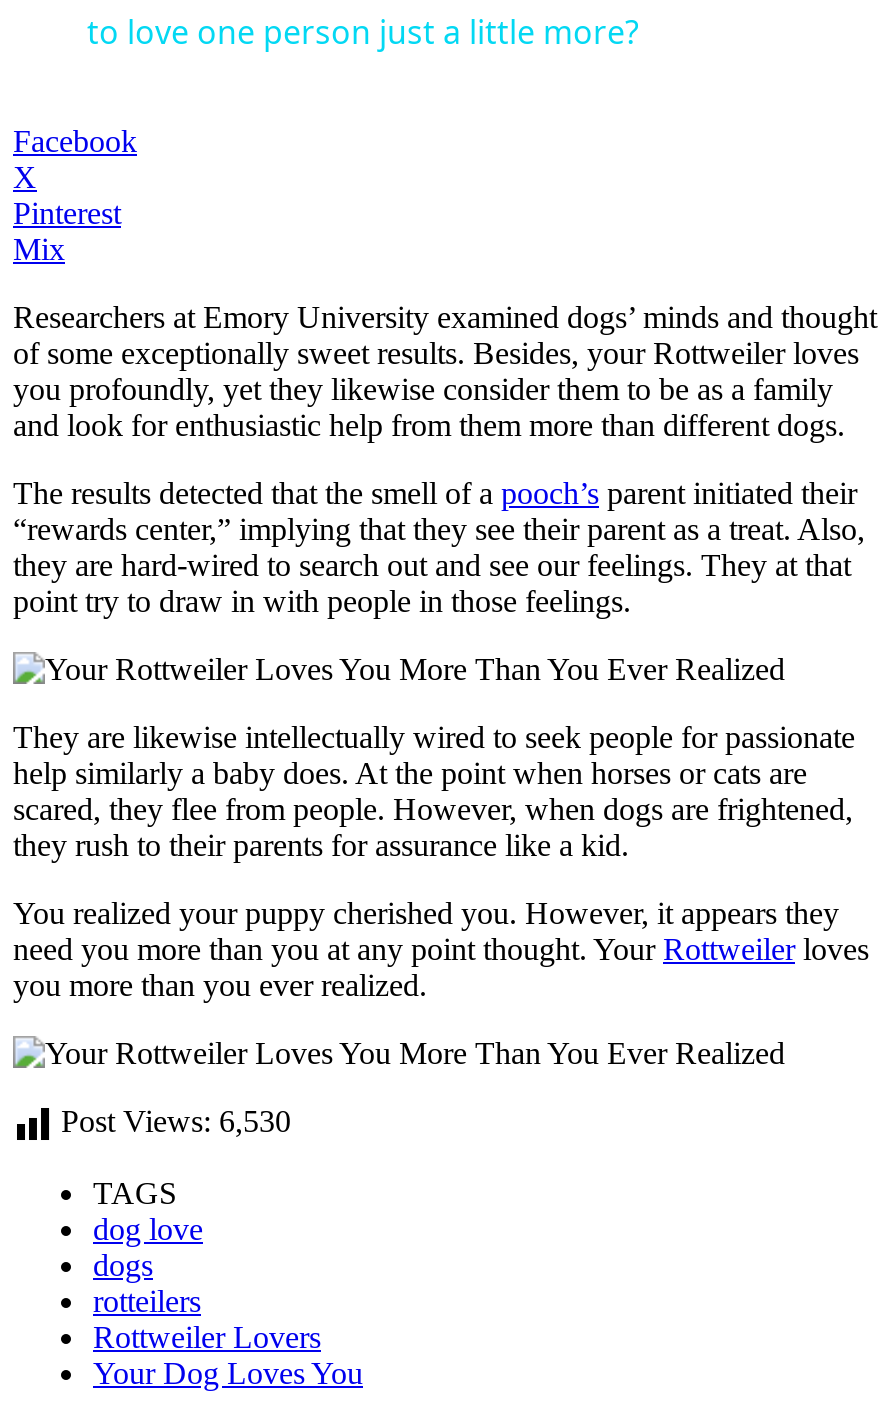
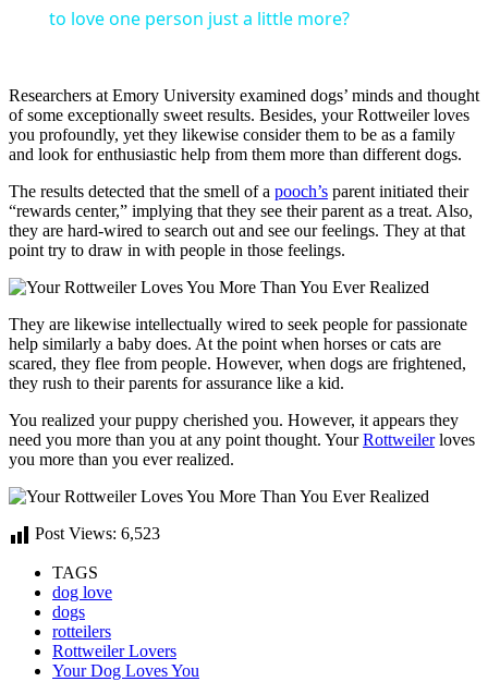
- Facebook
- X
- Pinterest
- Mix

- Post Views: 6,530
+ Post Views: 6,523
